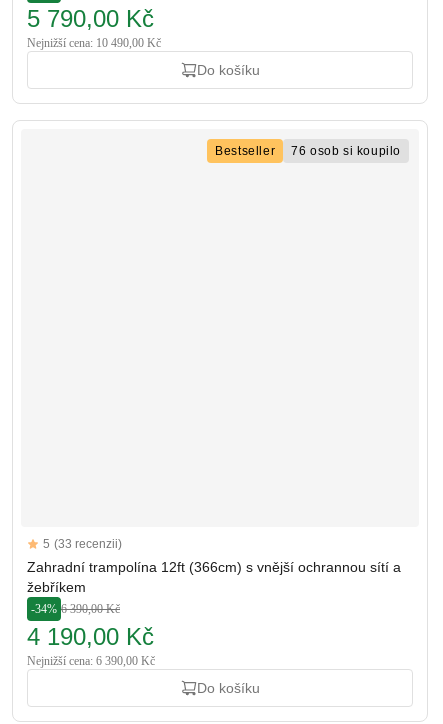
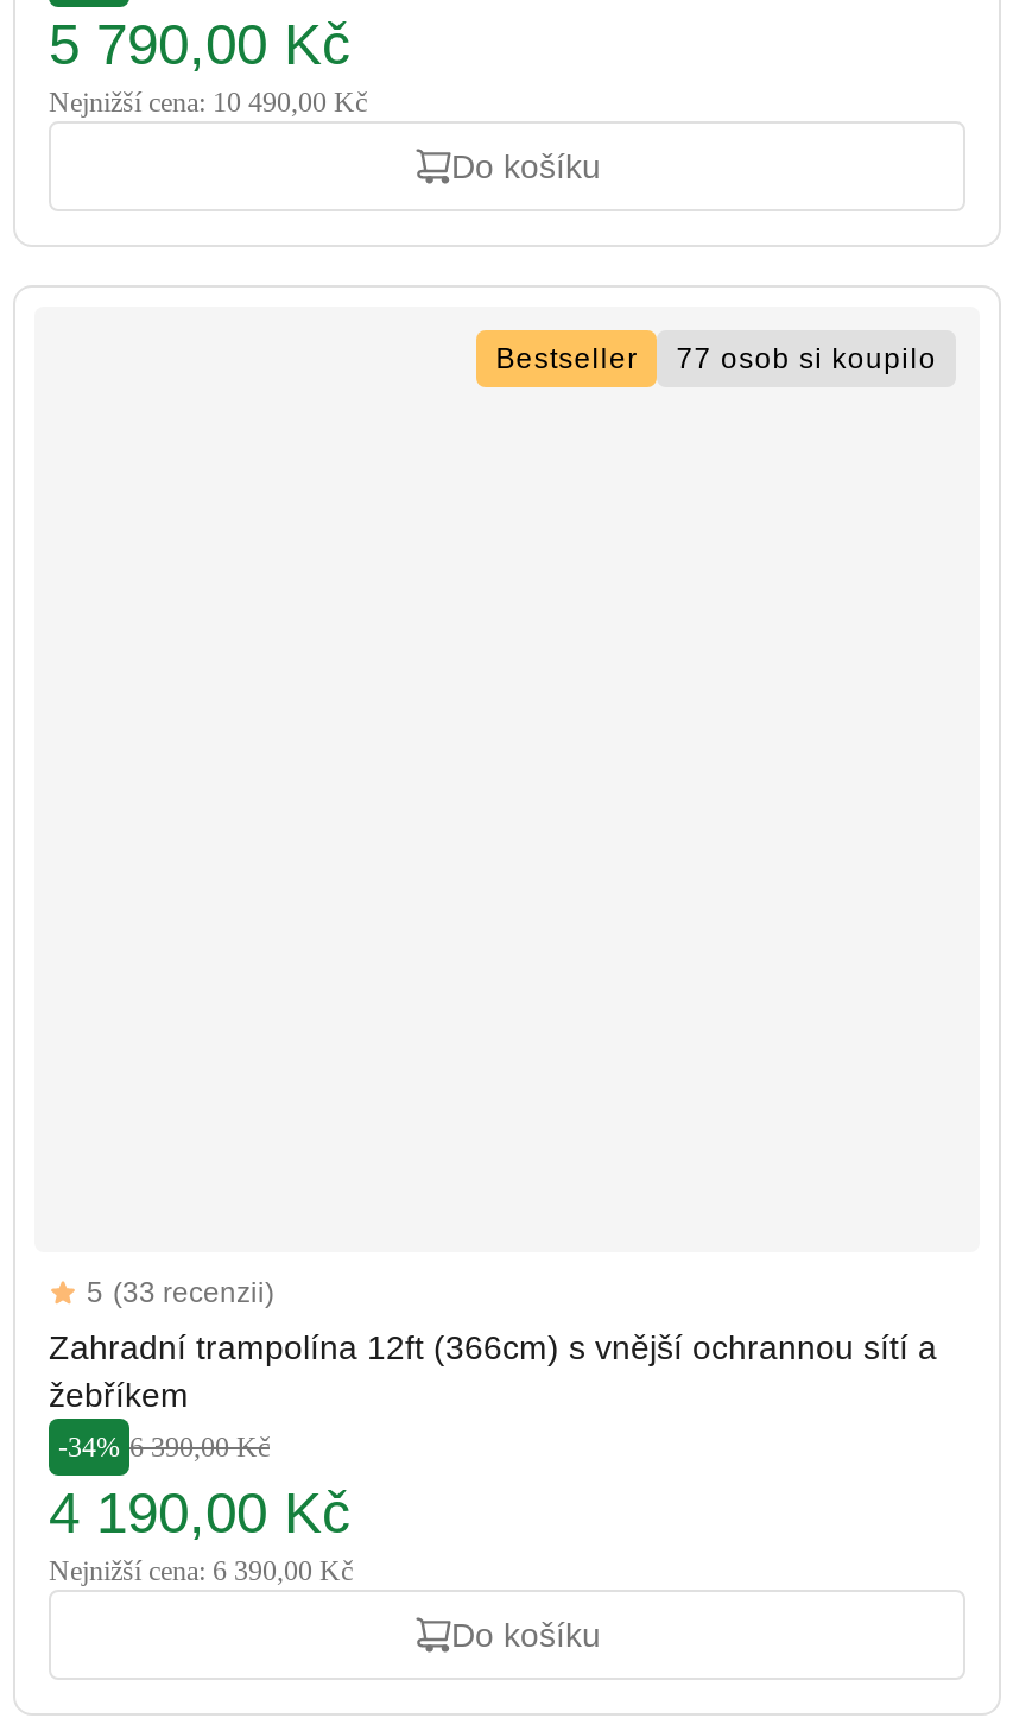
- 76 osob si koupilo
+ 77 osob si koupilo
